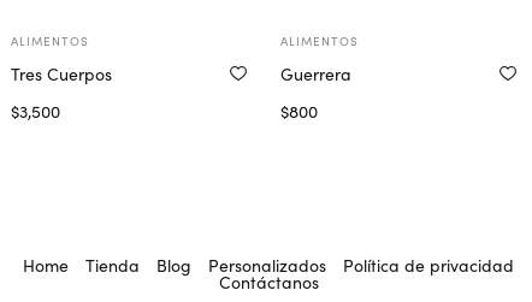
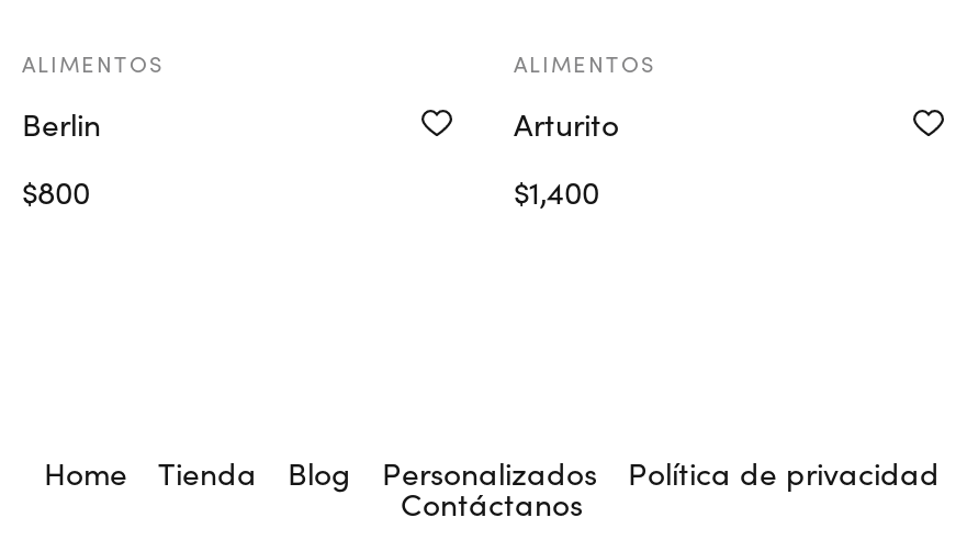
- Tres Cuerpos
+ Berlin

- Guerrera
+ Arturito

- $3,500
+ $800

- $800
+ $1,400
